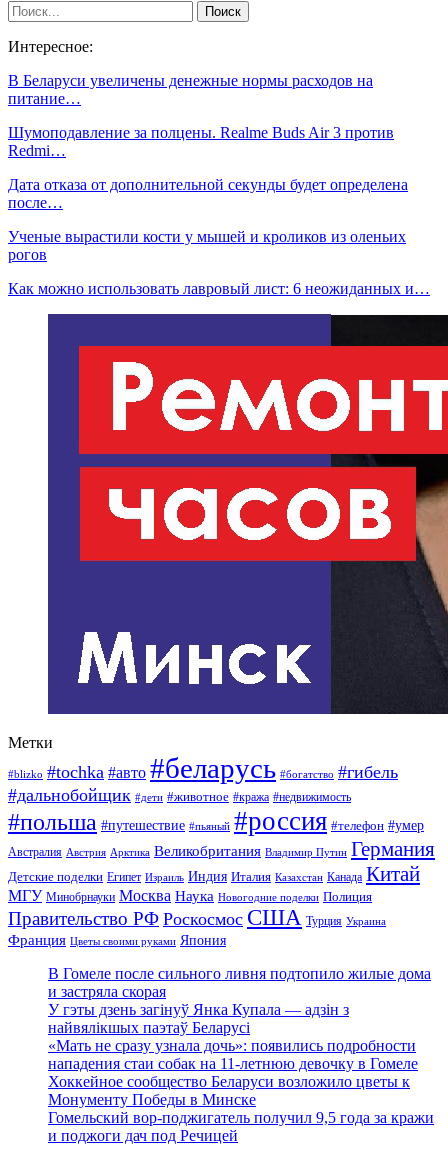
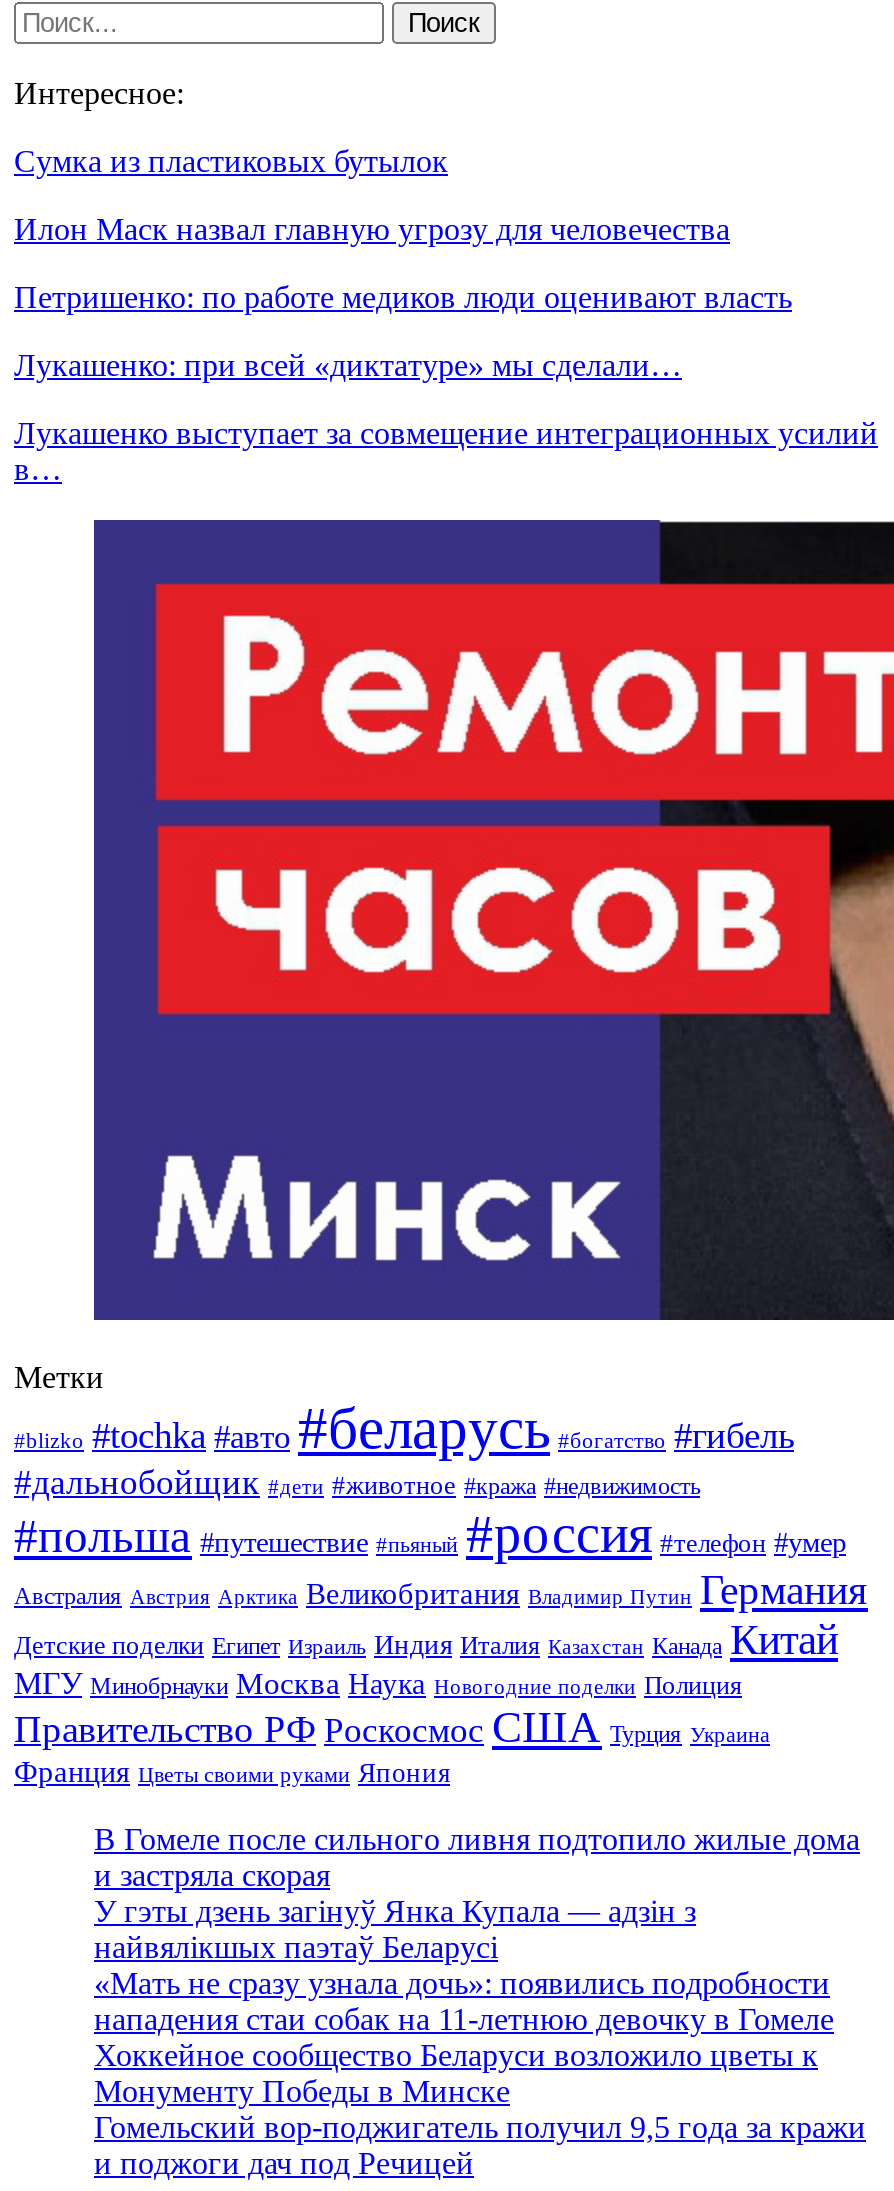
- В Беларуси увеличены денежные нормы расходов на
- питание…
+ Сумка из пластиковых бутылок

- Шумоподавление за полцены. Realme Buds Air 3 против
- Redmi…
+ Илон Маск назвал главную угрозу для человечества

- Дата отказа от дополнительной секунды будет определена
- после…
+ Петришенко: по работе медиков люди оценивают власть

- Ученые вырастили кости у мышей и кроликов из оленьих
- рогов
+ Лукашенко: при всей «диктатуре» мы сделали…

- Как можно использовать лавровый лист: 6 неожиданных и…
+ Лукашенко выступает за совмещение интеграционных усилий
+ в…
